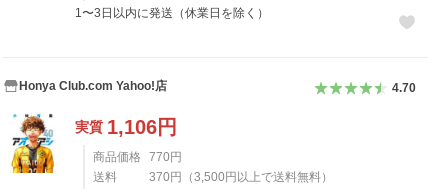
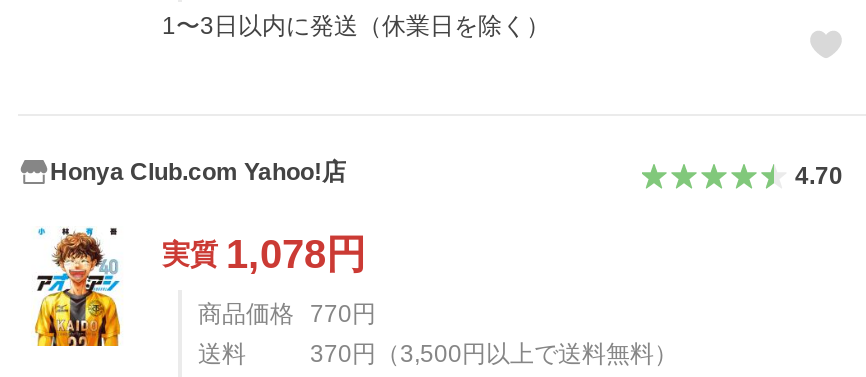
- 実質1,106円
+ 実質1,078円
